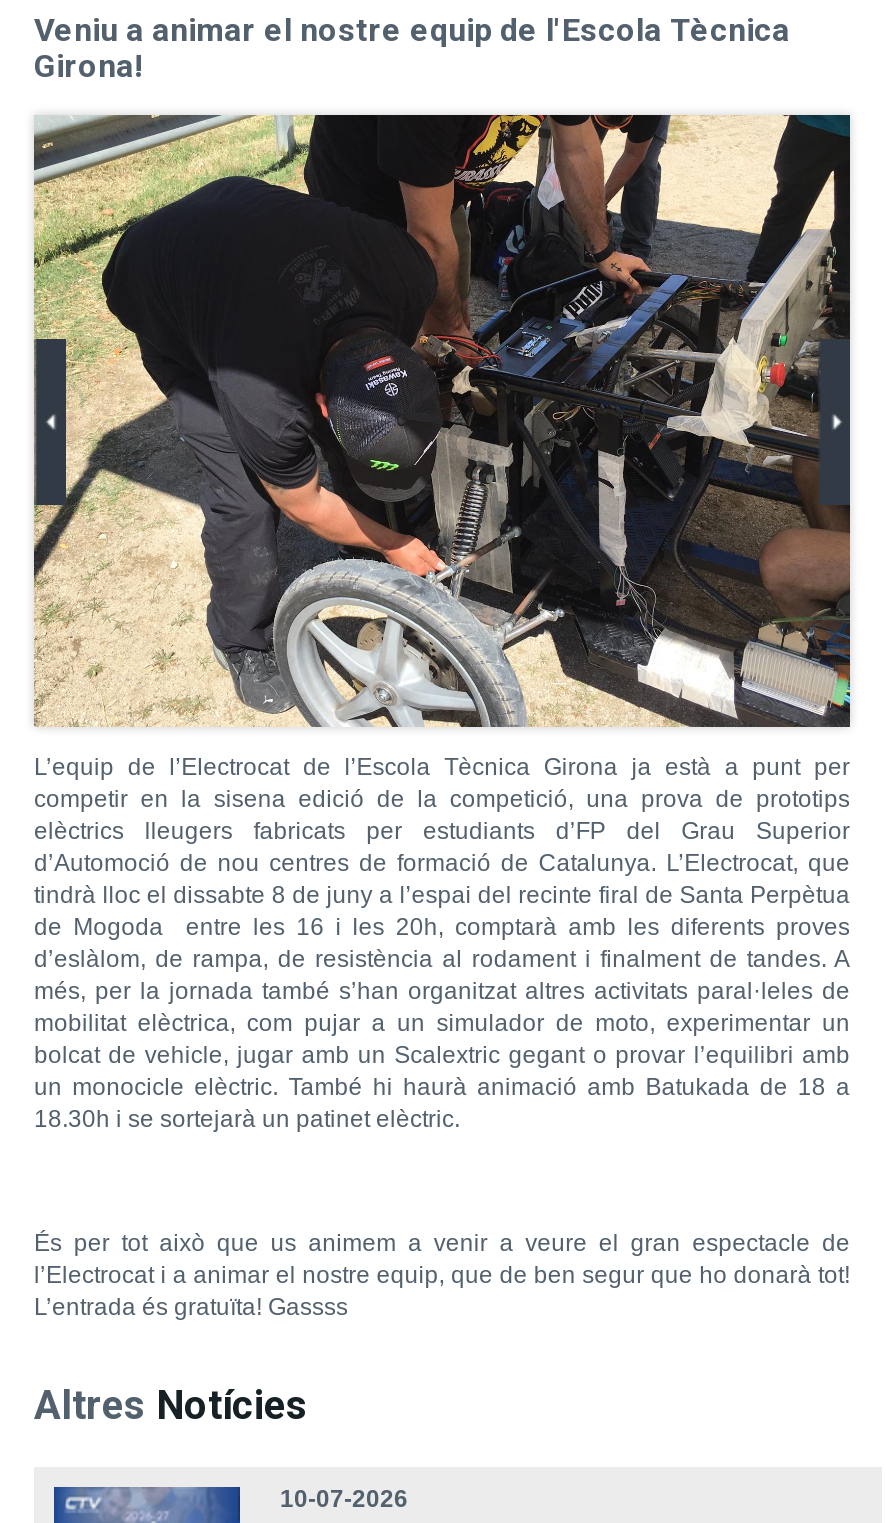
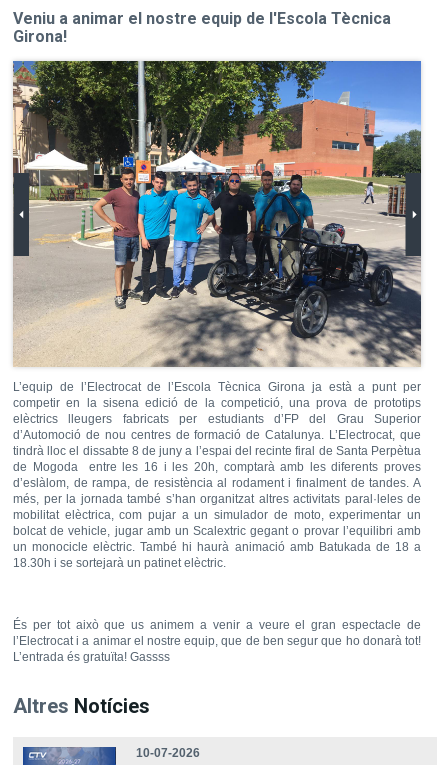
- [image]
+ [image]
